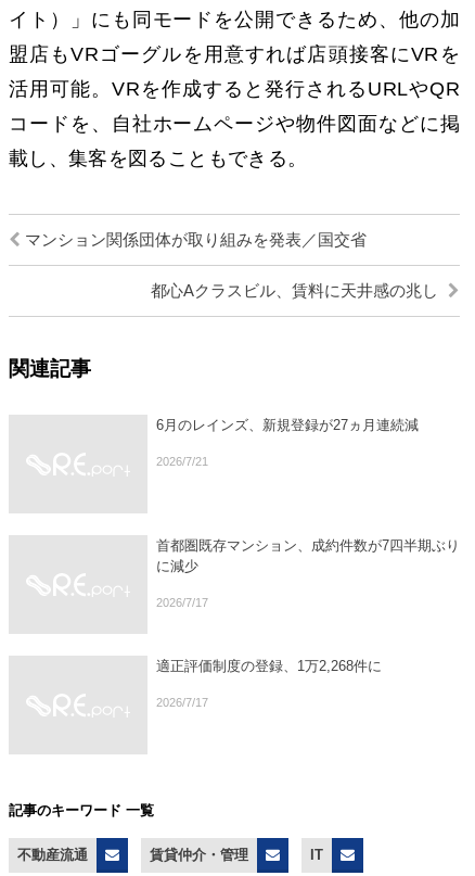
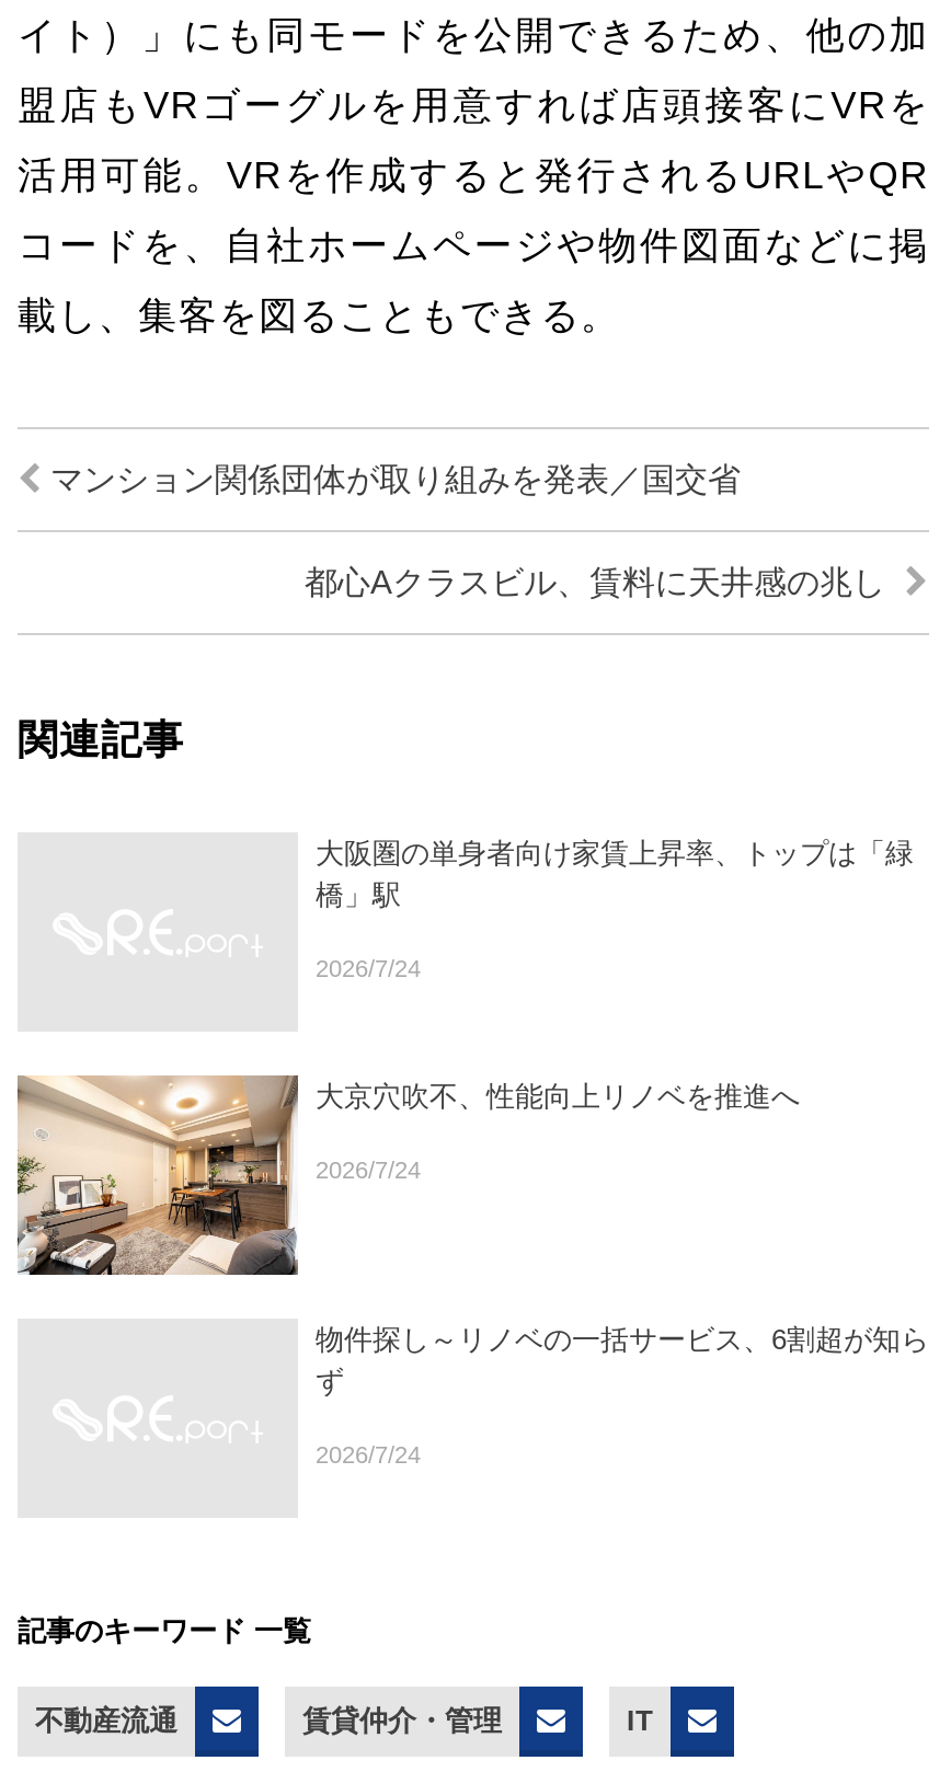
+ [image]

- 6月のレインズ、新規登録が27ヵ月連続減
+ 大阪圏の単身者向け家賃上昇率、トップは「緑
+ 橋」駅

- 2026/7/21
+ 2026/7/24

- 首都圏既存マンション、成約件数が7四半期ぶり
- に減少
+ 大京穴吹不、性能向上リノベを推進へ

- 2026/7/17
+ 2026/7/24

- 適正評価制度の登録、1万2,268件に
+ 物件探し～リノベの一括サービス、6割超が知ら
+ ず

- 2026/7/17
+ 2026/7/24
